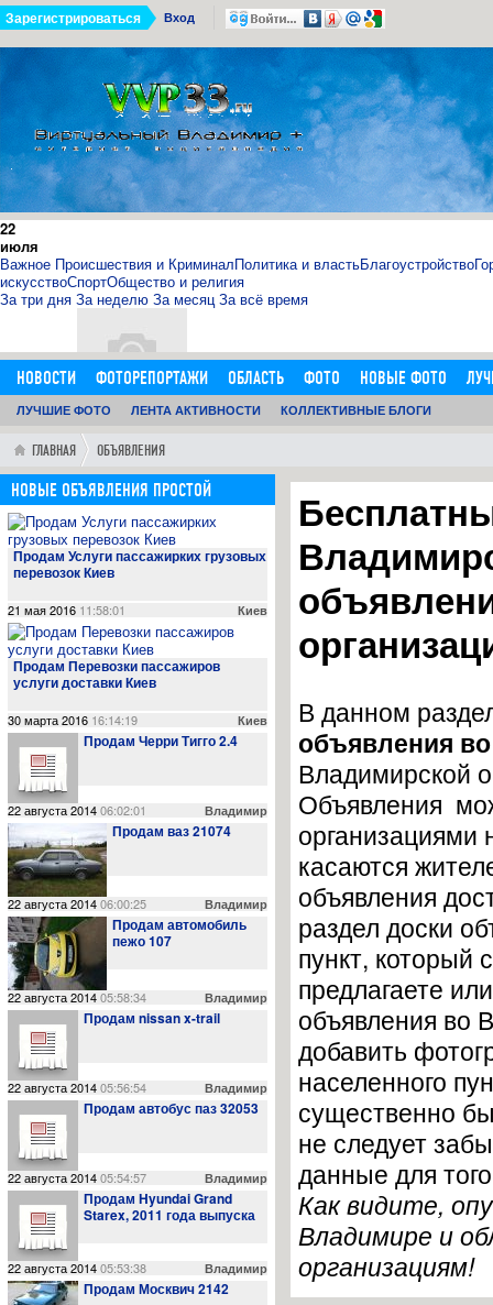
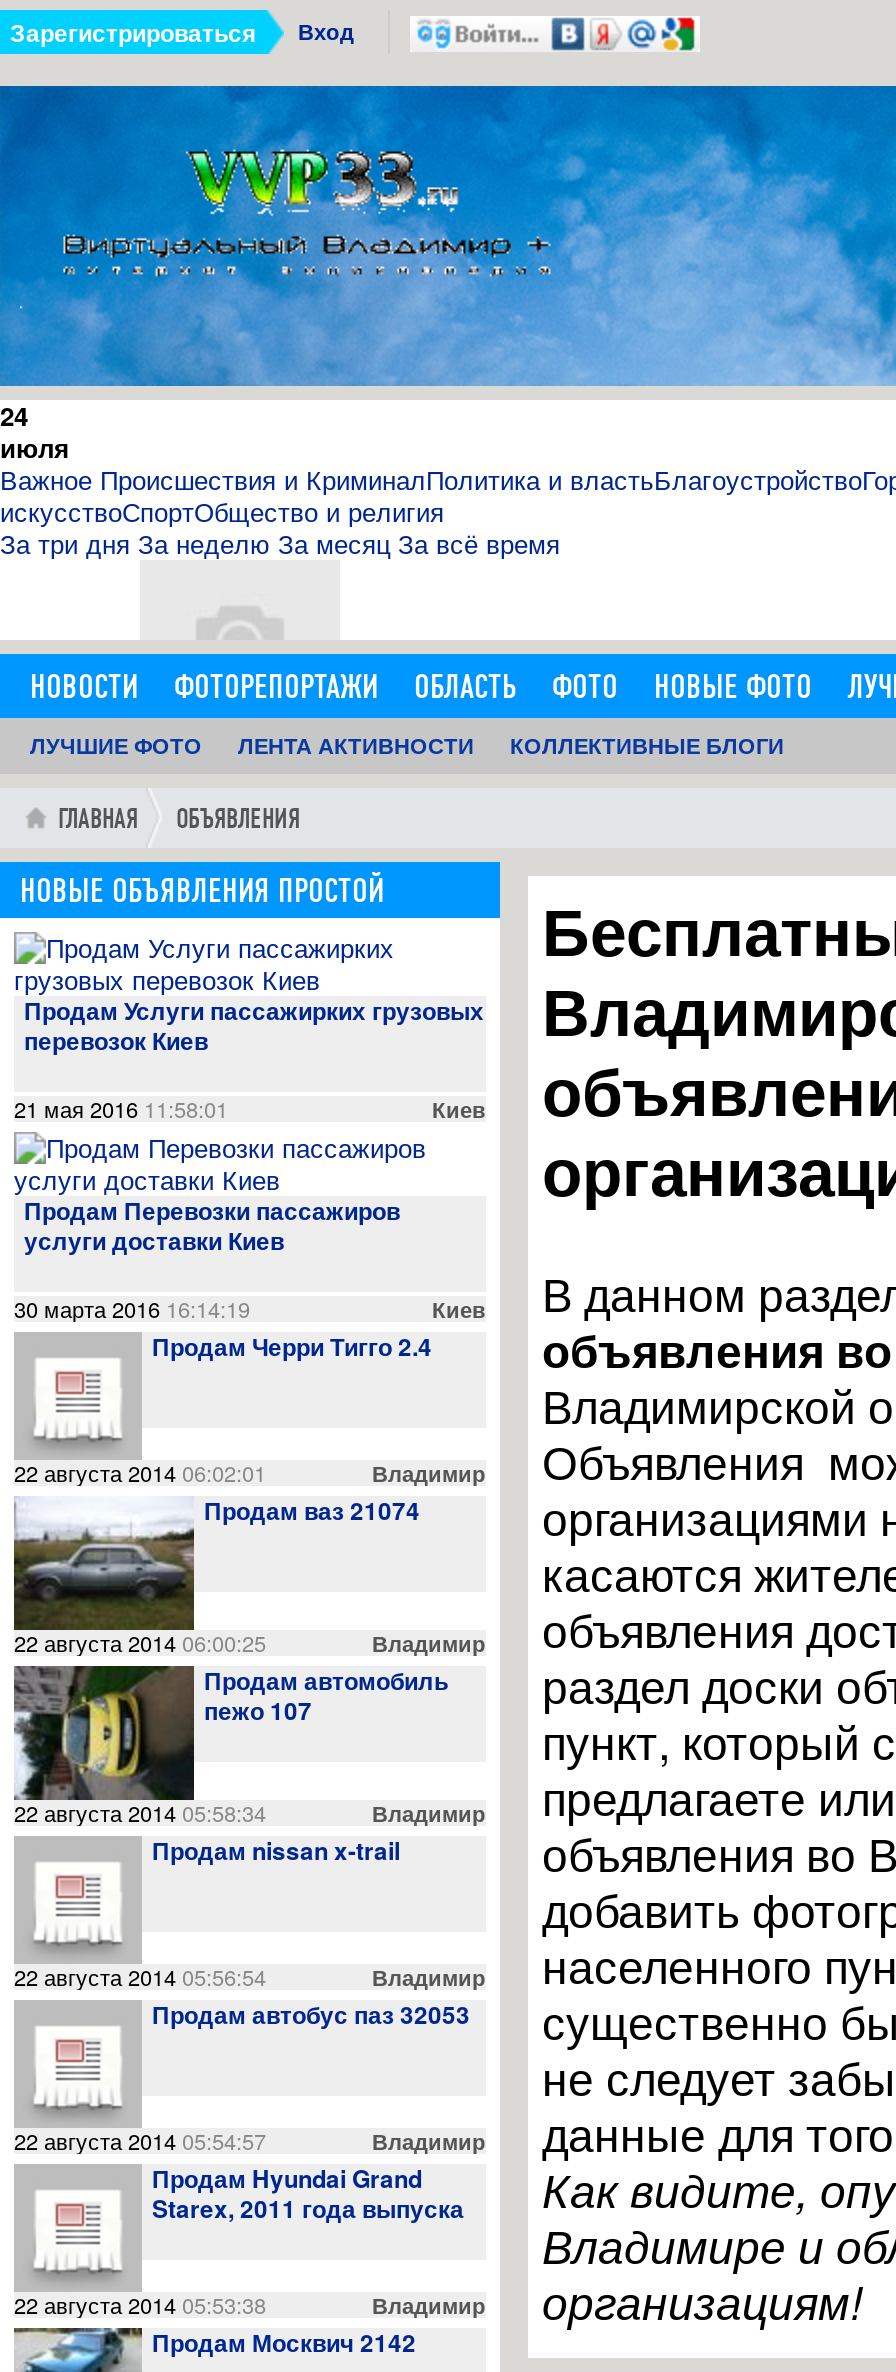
- 22
+ 24
